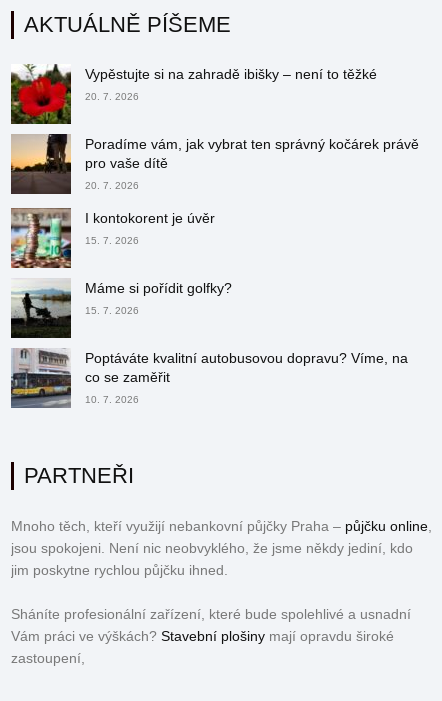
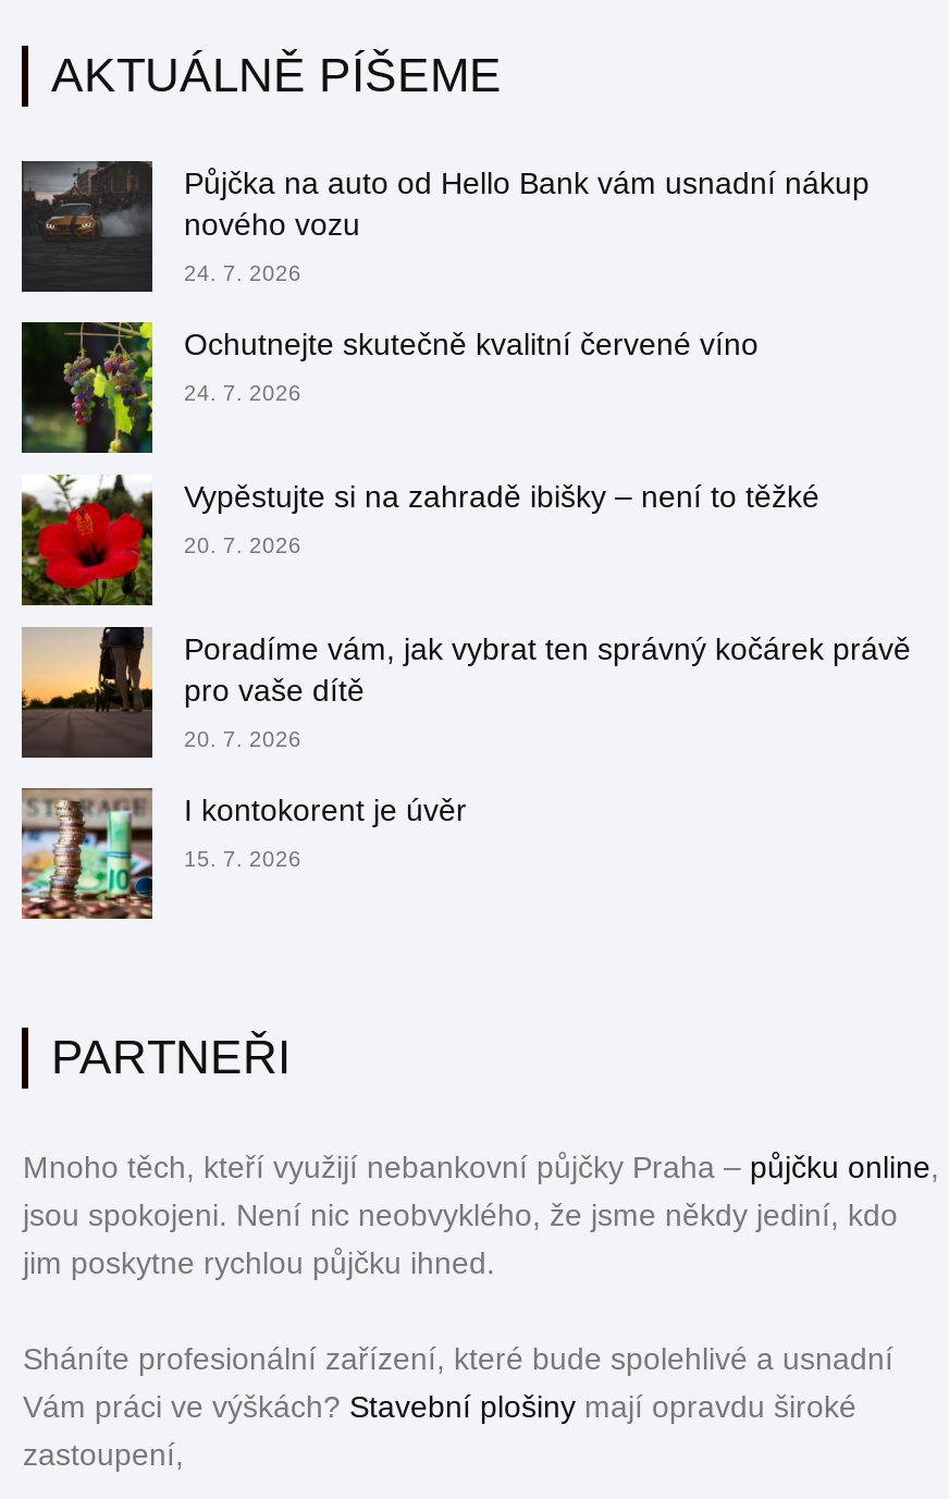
+ [image]
+ Půjčka na auto od Hello Bank vám usnadní nákup
+ nového vozu
+ 24. 7. 2026
+ Ochutnejte skutečně kvalitní červené víno
+ 24. 7. 2026

+ [image]

moved down: [image] | Vypěstujte si na zahradě ibišky – není to těžké | 20. 7. 2026 | Poradíme vám, jak vybrat ten správný kočárek právě | pro vaše dítě | 20. 7. 2026 | I kontokorent je úvěr | 15. 7. 2026

- [image]
- Máme si pořídit golfky?
- 15. 7. 2026
- Poptáváte kvalitní autobusovou dopravu? Víme, na
- co se zaměřit
- 10. 7. 2026

- [image]
